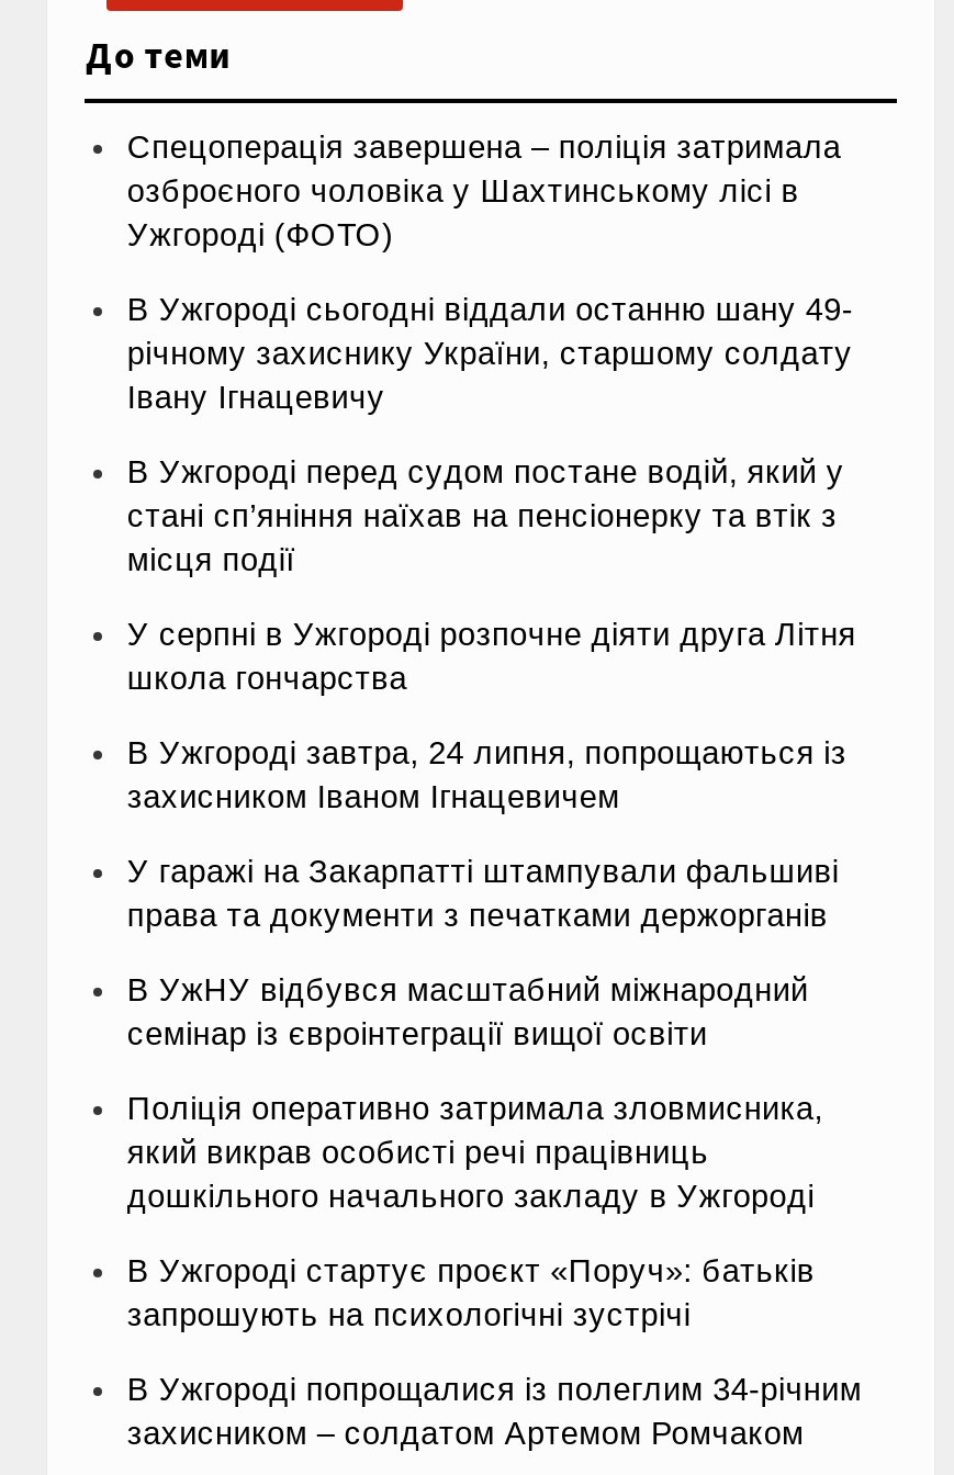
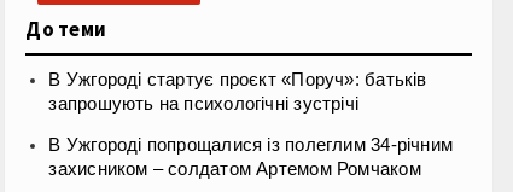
- Спецоперація завершена – поліція затримала
- озброєного чоловіка у Шахтинському лісі в
- Ужгороді (ФОТО)
- В Ужгороді сьогодні віддали останню шану 49-
- річному захиснику України, старшому солдату
- Івану Ігнацевичу
- В Ужгороді перед судом постане водій, який у
- стані сп’яніння наїхав на пенсіонерку та втік з
- місця події
- У серпні в Ужгороді розпочне діяти друга Літня
- школа гончарства
- В Ужгороді завтра, 24 липня, попрощаються із
- захисником Іваном Ігнацевичем
- У гаражі на Закарпатті штампували фальшиві
- права та документи з печатками держорганів
- В УжНУ відбувся масштабний міжнародний
- семінар із євроінтеграції вищої освіти
- Поліція оперативно затримала зловмисника,
- який викрав особисті речі працівниць
- дошкільного начального закладу в Ужгороді
